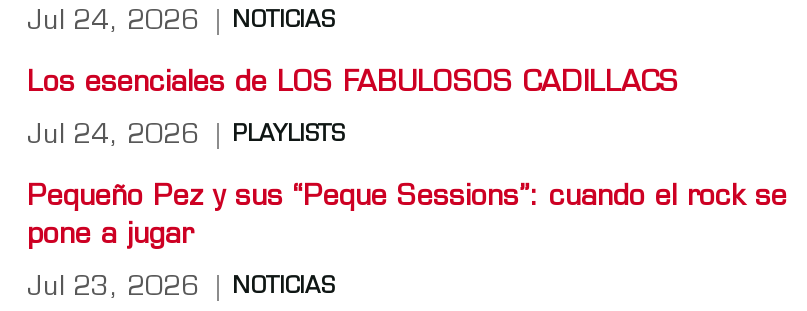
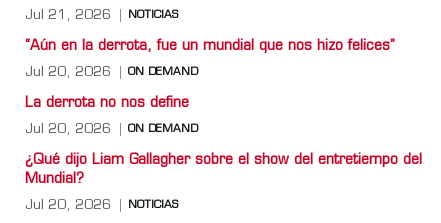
- Jul 24, 2026 NOTICIAS
+ Jul 21, 2026 NOTICIAS

- Los esenciales de LOS FABULOSOS CADILLACS
- Jul 24, 2026
- PLAYLISTS
- Pequeño Pez y sus “Peque Sessions”: cuando el rock se
- pone a jugar
- Jul 23, 2026
+ “Aún en la derrota, fue un mundial que nos hizo felices”
+ Jul 20, 2026
+ ON DEMAND
+ La derrota no nos define
+ Jul 20, 2026
+ ON DEMAND
+ ¿Qué dijo Liam Gallagher sobre el show del entretiempo del
+ Mundial?
+ Jul 20, 2026
